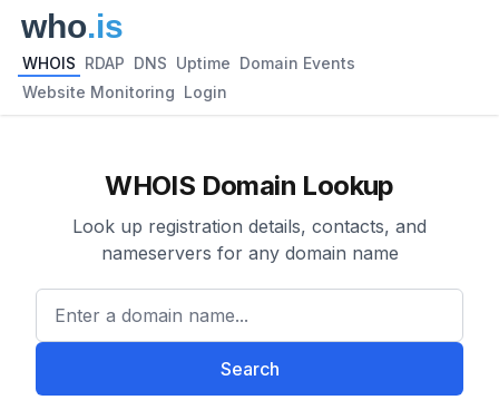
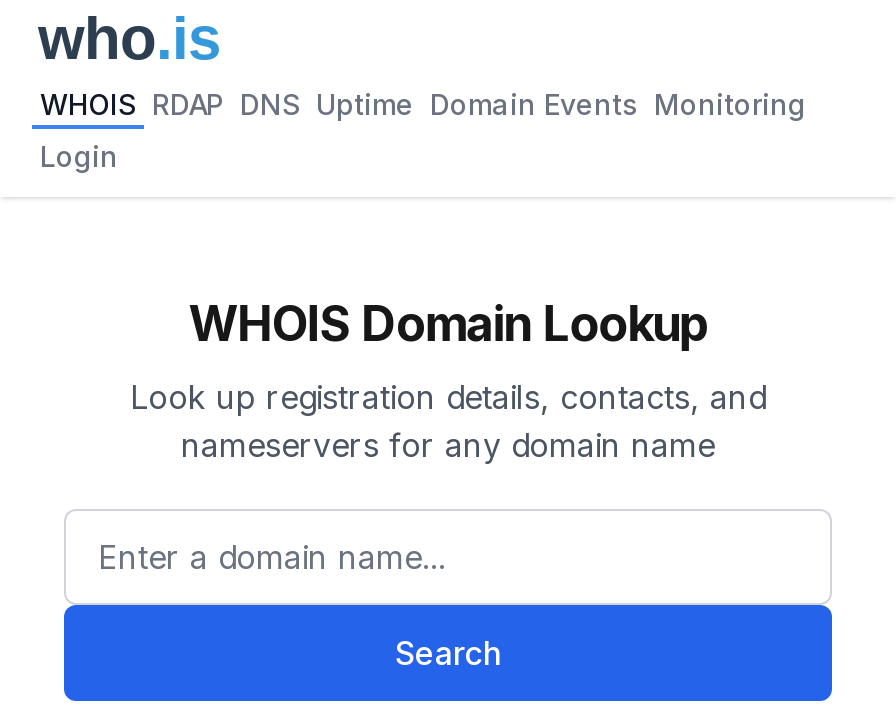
- WHOIS RDAP DNS Uptime Domain Events
+ WHOIS RDAP DNS Uptime Domain Events Monitoring

- Website Monitoring Login
+ Login
